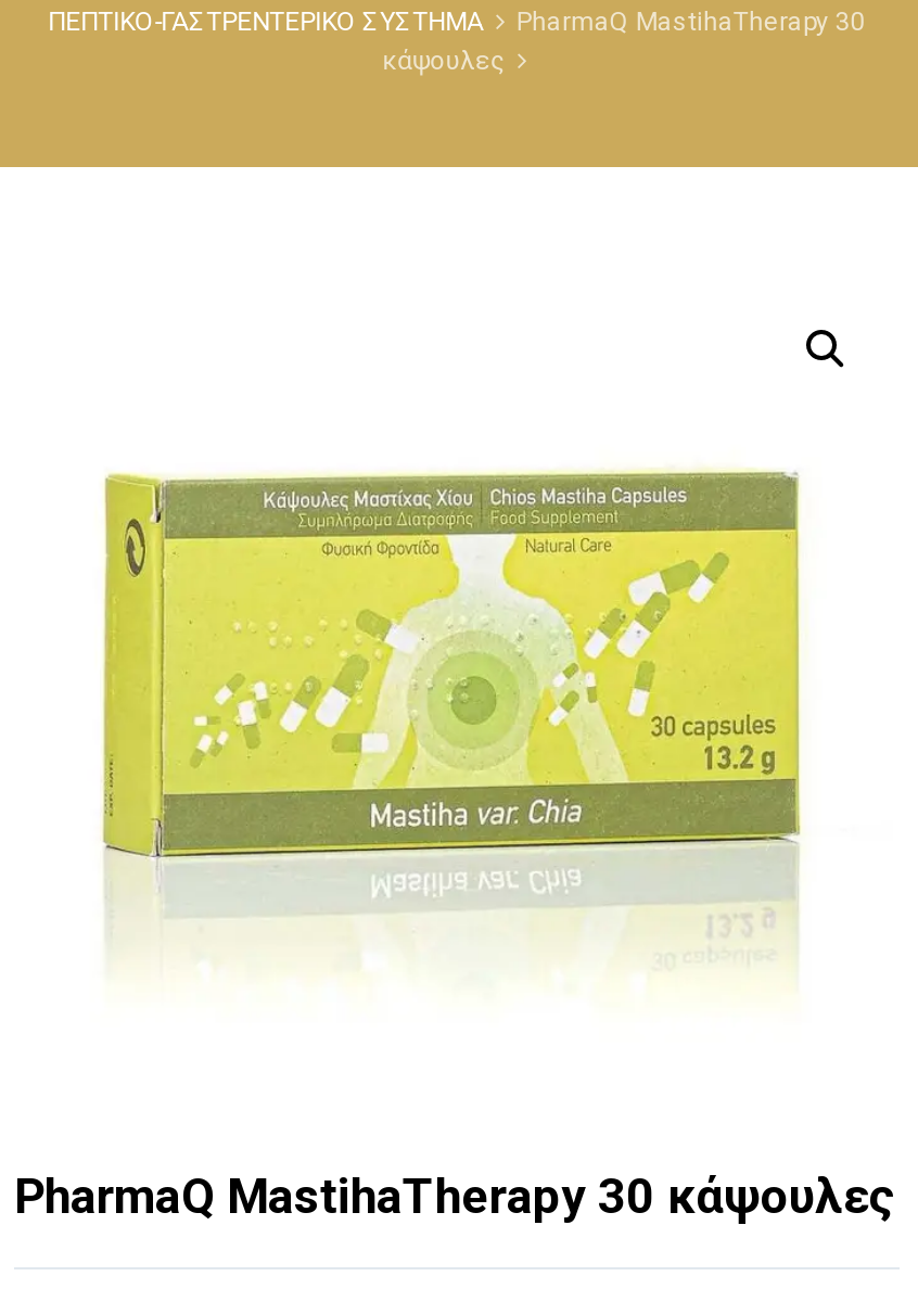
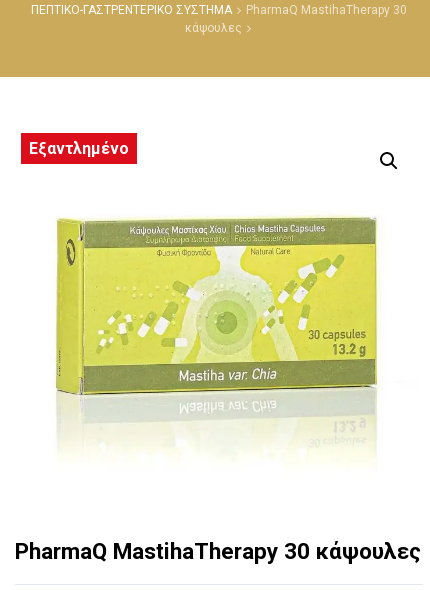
+ Εξαντλημένο
